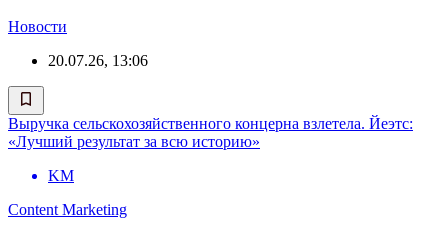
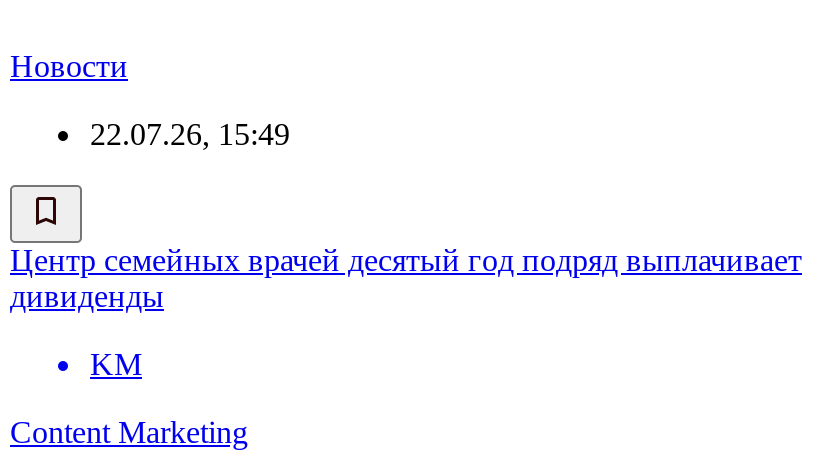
- 20.07.26, 13:06
+ 22.07.26, 15:49

- Выручка сельскохозяйственного концерна взлетела. Йеэтс:
- «Лучший результат за всю историю»
+ Центр семейных врачей десятый год подряд выплачивает
+ дивиденды
